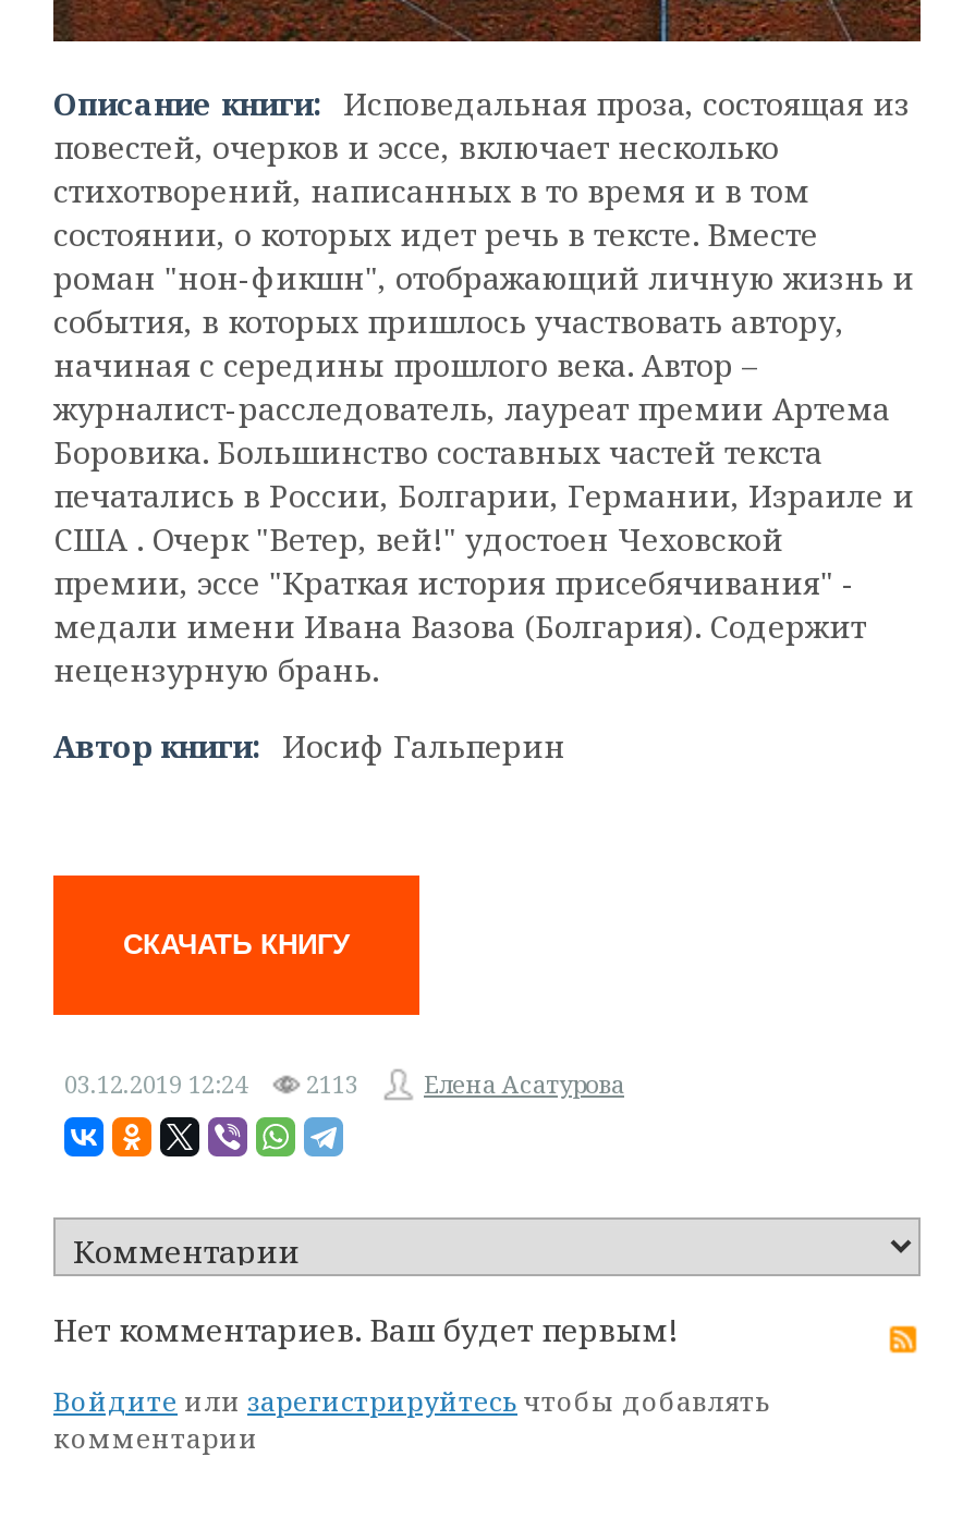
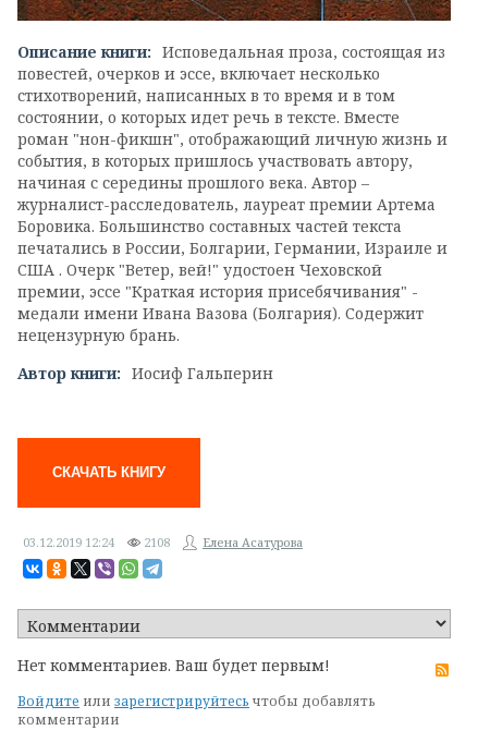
- 03.12.2019 12:24 2113 Елена Асатурова
+ 03.12.2019 12:24 2108 Елена Асатурова
